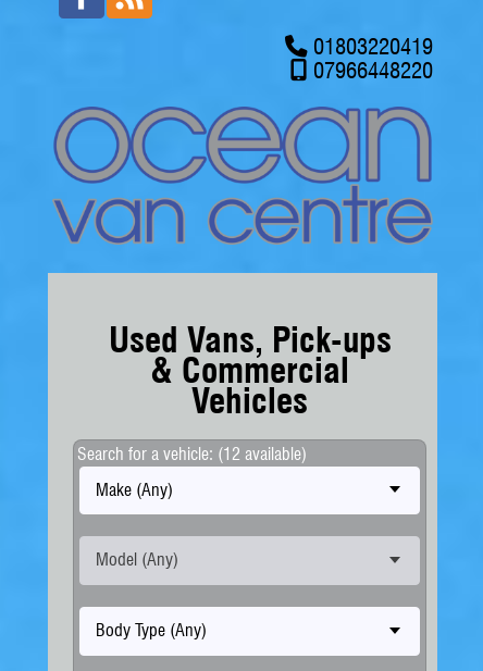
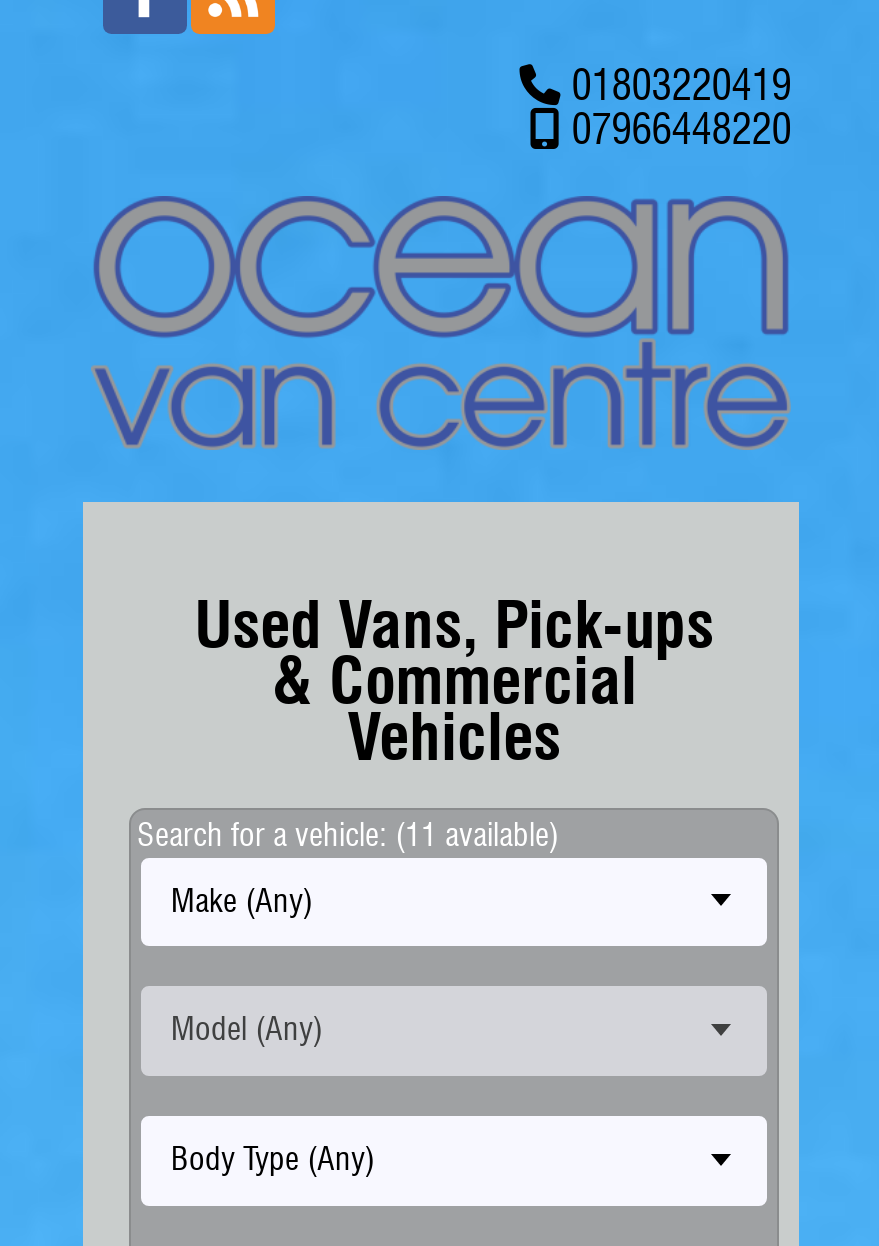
- Search for a vehicle: (12 available)
+ Search for a vehicle: (11 available)
